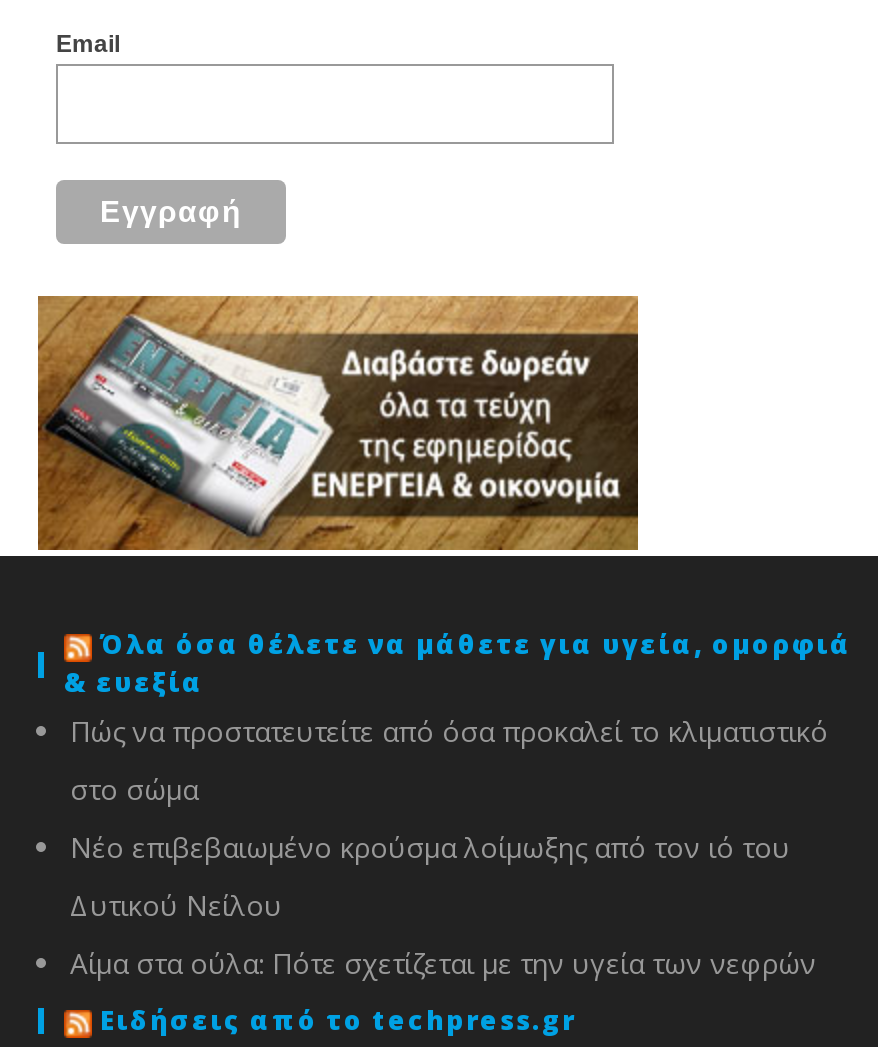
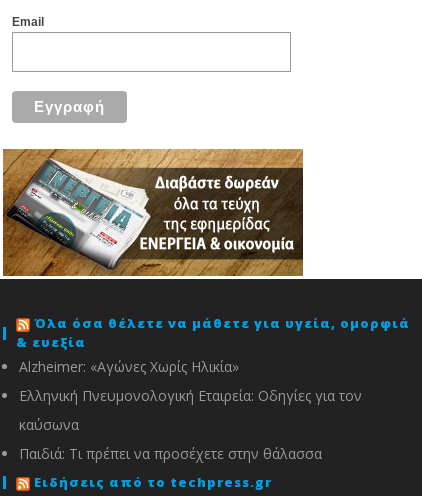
- Πώς να προστατευτείτε από όσα προκαλεί το κλιματιστικό
- στο σώμα
- Νέο επιβεβαιωμένο κρούσμα λοίμωξης από τον ιό του
- Δυτικού Νείλου
- Αίμα στα ούλα: Πότε σχετίζεται με την υγεία των νεφρών
+ Alzheimer: «Αγώνες Χωρίς Ηλικία»
+ Ελληνική Πνευμονολογική Εταιρεία: Oδηγίες για τον
+ καύσωνα
+ Παιδιά: Tι πρέπει να προσέχετε στην θάλασσα
